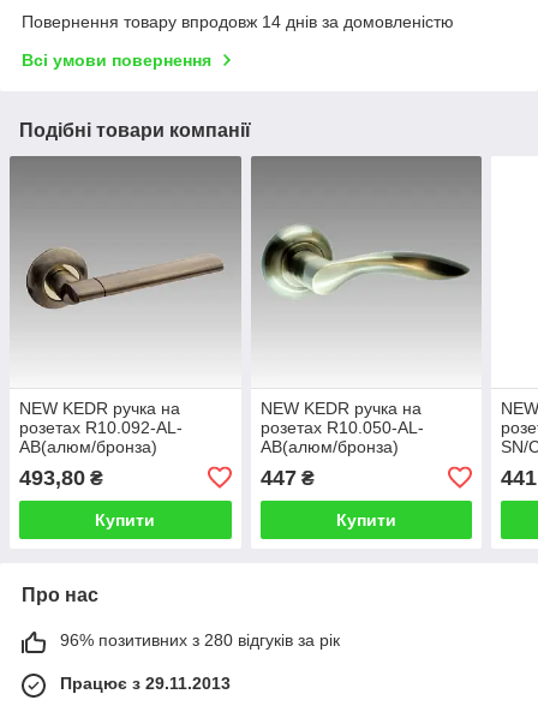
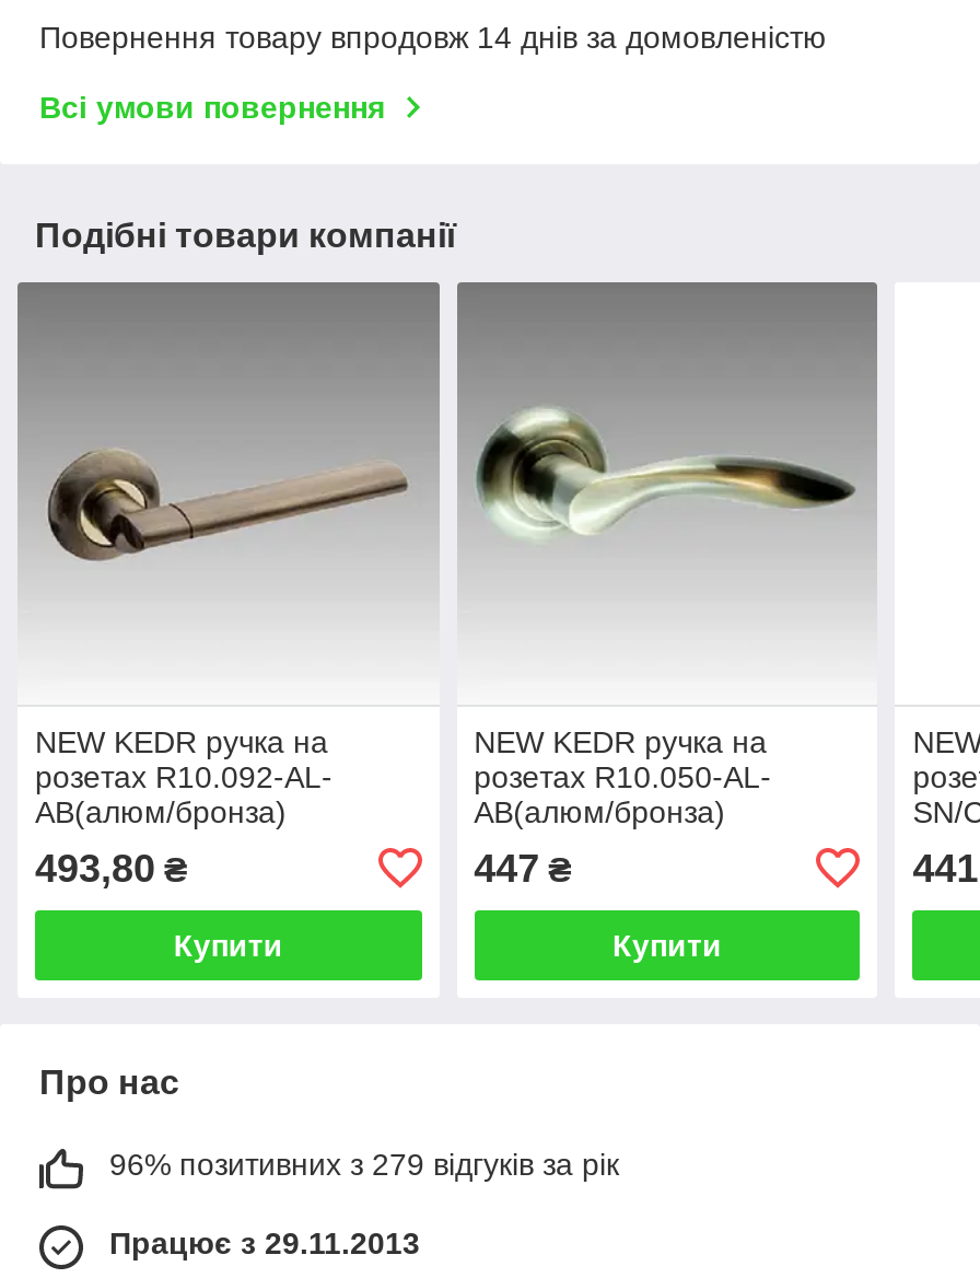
- 96% позитивних з 280 відгуків за рік
+ 96% позитивних з 279 відгуків за рік
